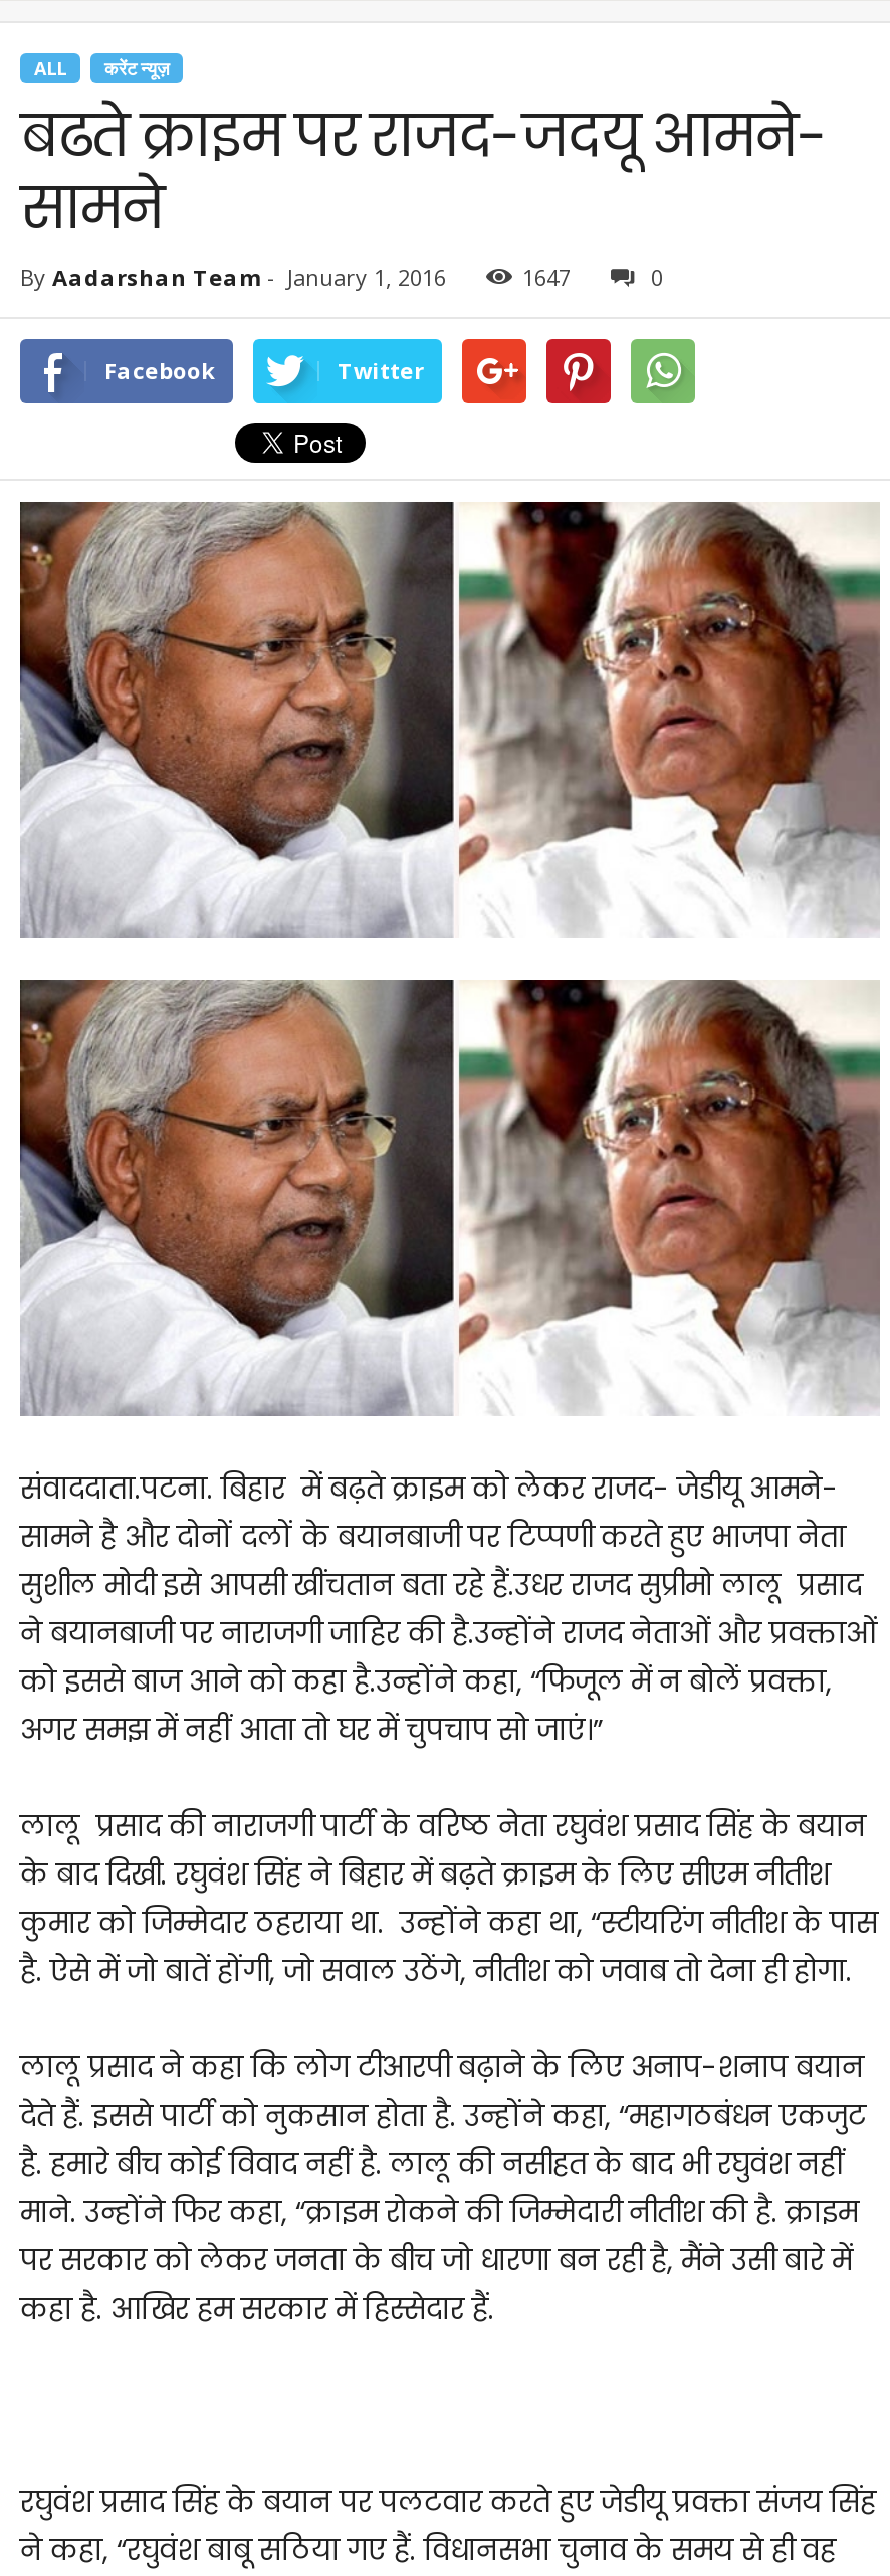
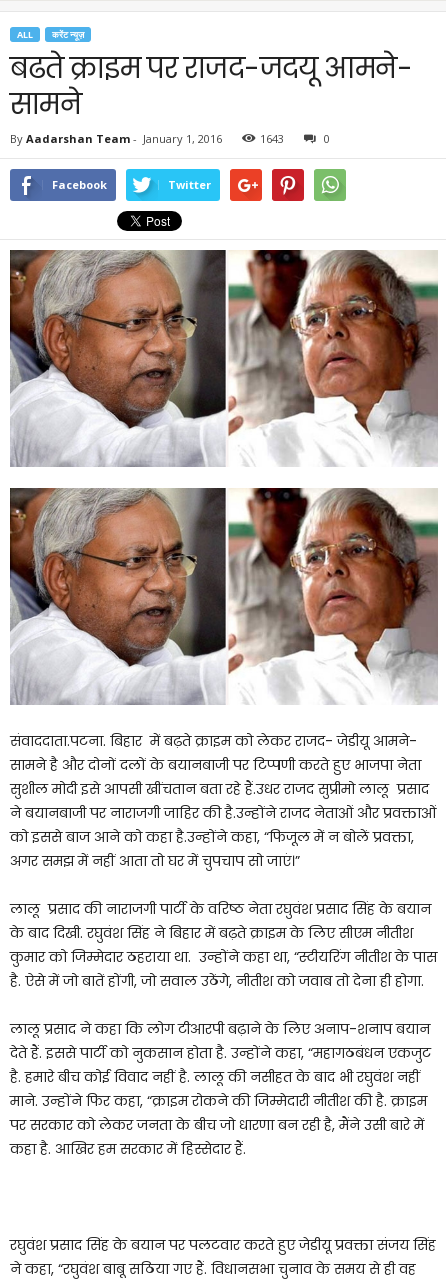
- 1647
+ 1643
